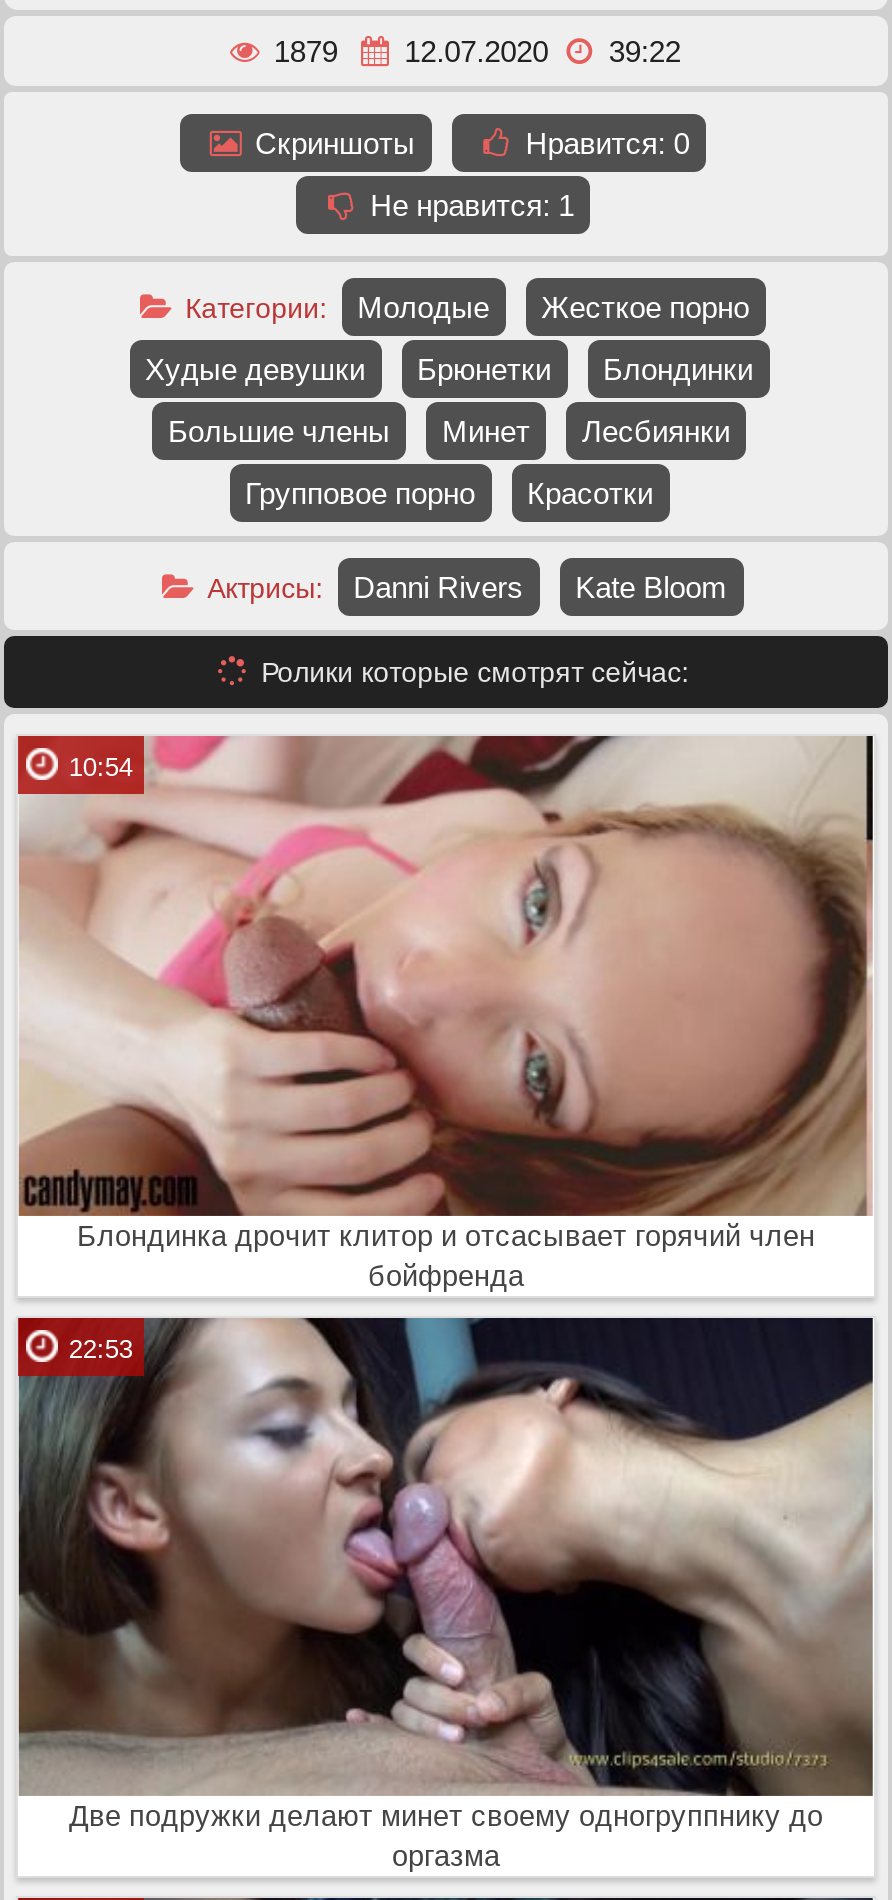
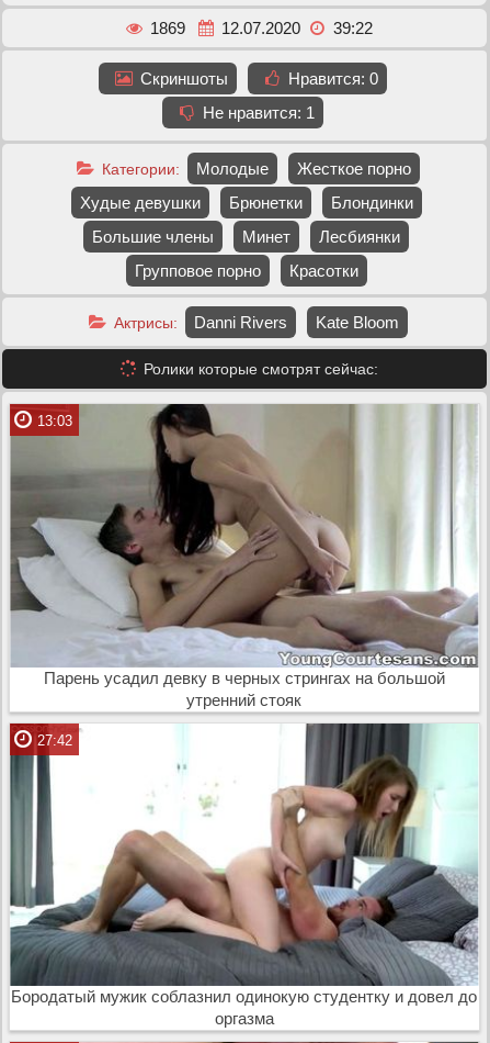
- 1879 12.07.2020 39:22
+ 1869 12.07.2020 39:22

- [image]
- 10:54
+ [image]
+ 13:03

- Блондинка дрочит клитор и отсасывает горячий член
- бойфренда
+ Парень усадил девку в черных стрингах на большой
+ утренний стояк

- [image]
- 22:53
+ [image]
+ 27:42

- Две подружки делают минет своему одногруппнику до
+ Бородатый мужик соблазнил одинокую студентку и довел до
